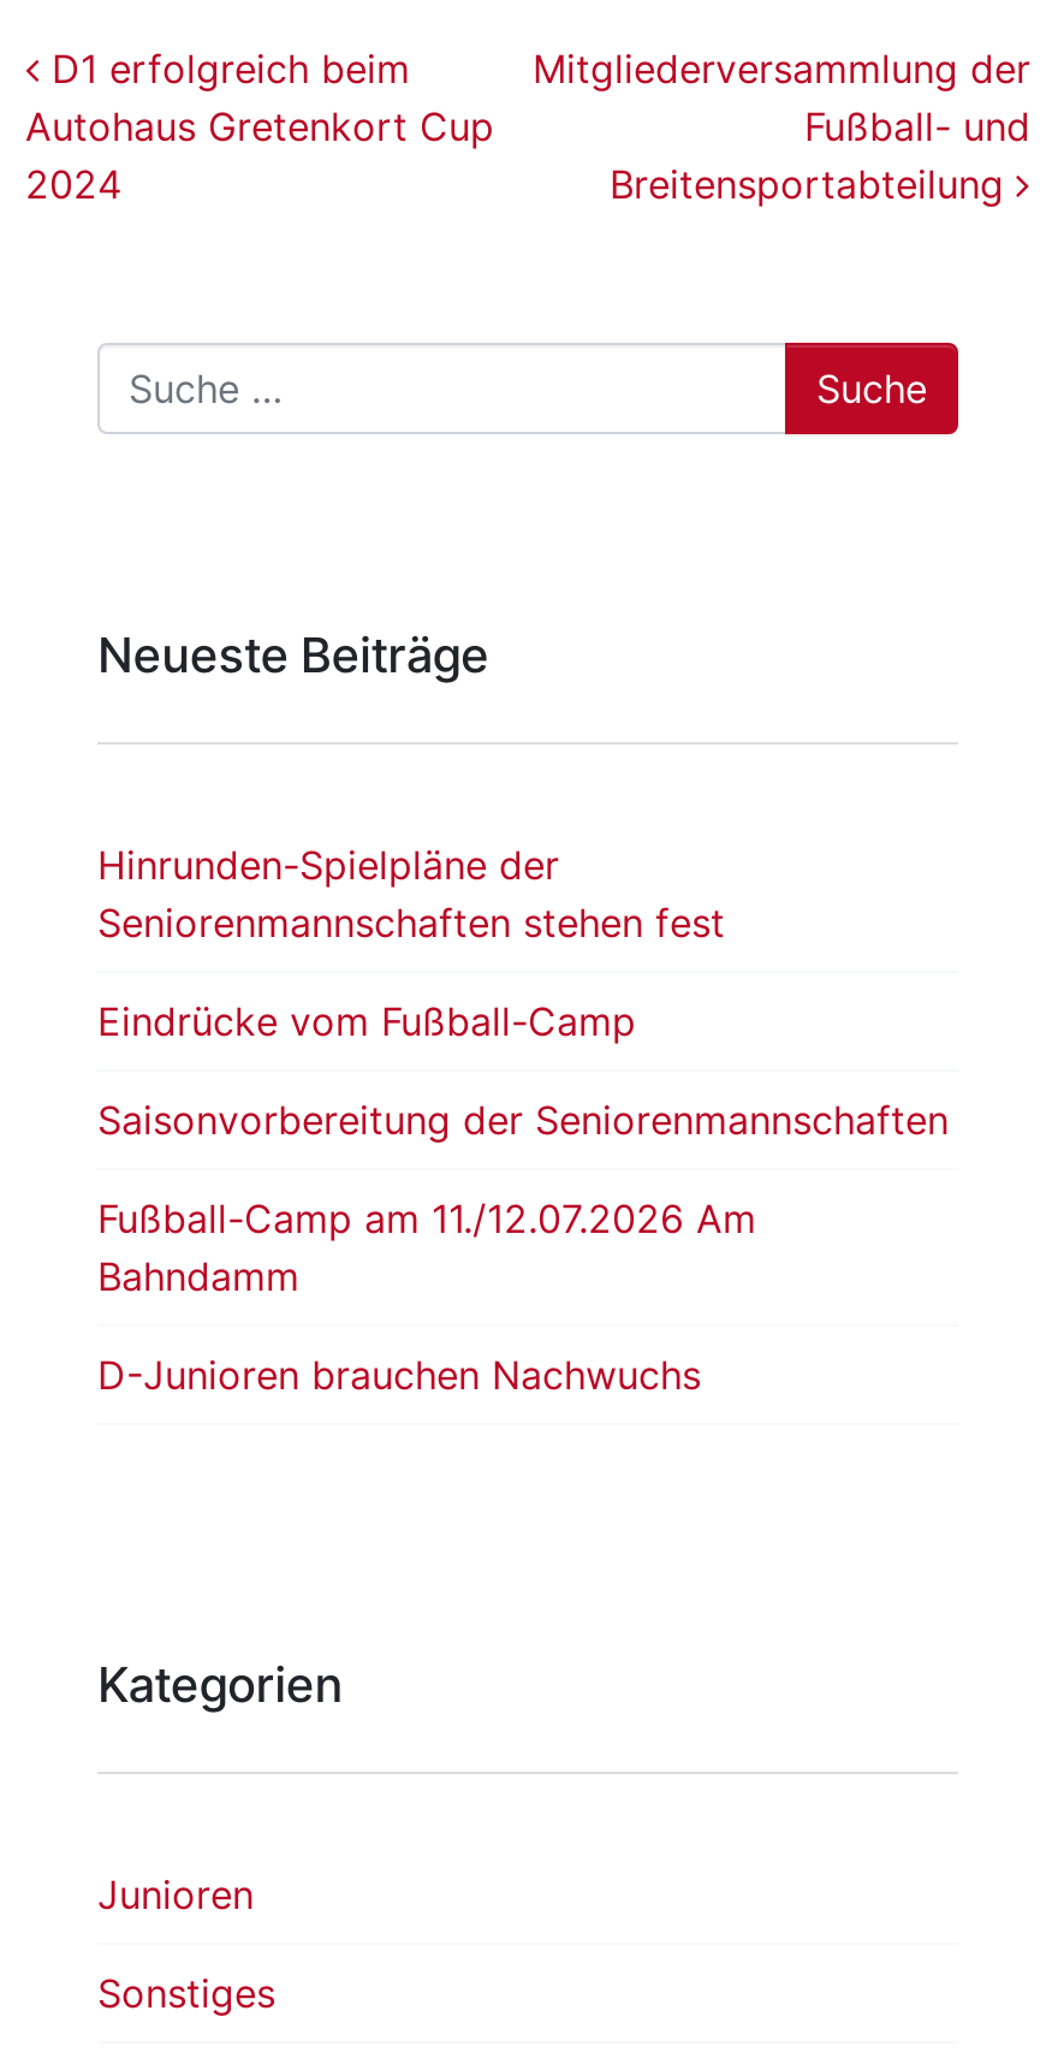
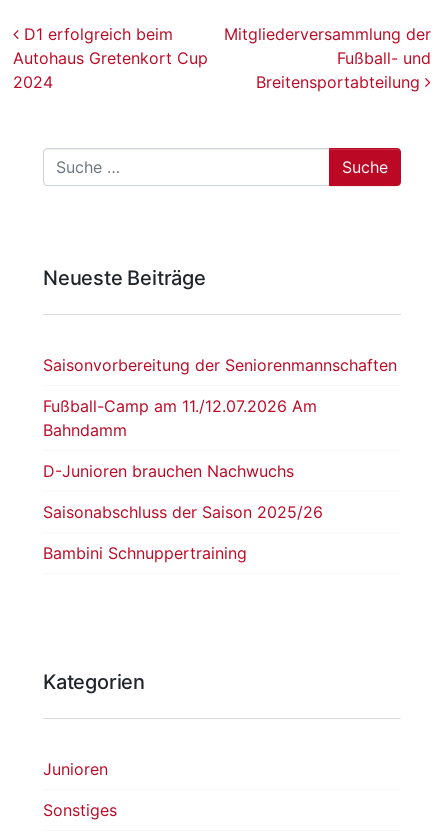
- Hinrunden-Spielpläne der
- Seniorenmannschaften stehen fest
- Eindrücke vom Fußball-Camp

moved up: Saisonvorbereitung der Seniorenmannschaften | Fußball-Camp am 11./12.07.2026 Am | Bahndamm | D-Junioren brauchen Nachwuchs

+ Saisonabschluss der Saison 2025/26
+ Bambini Schnuppertraining
